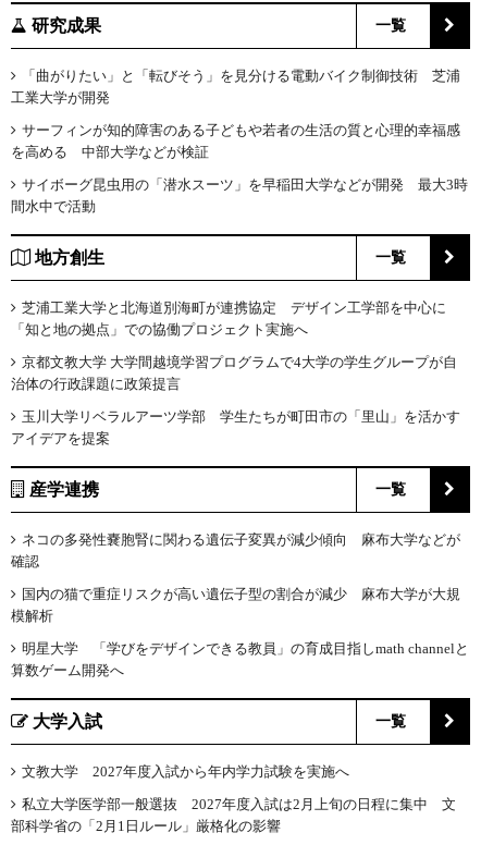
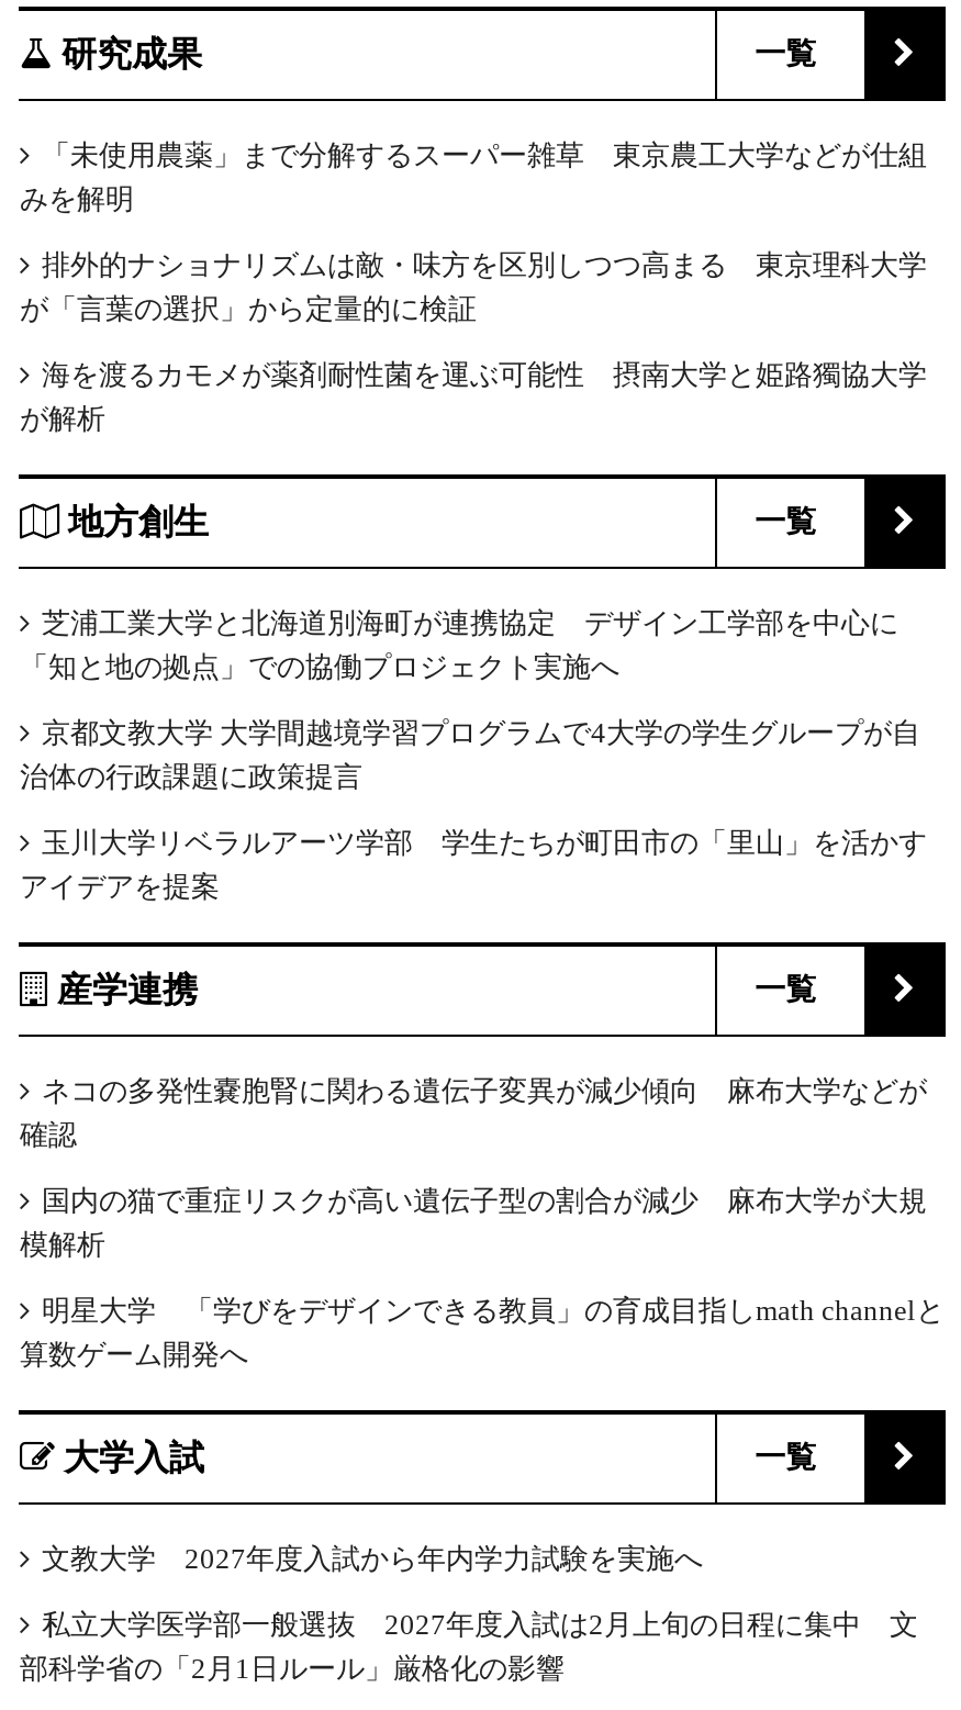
- 「曲がりたい」と「転びそう」を見分ける電動バイク制御技術 芝浦
- 工業大学が開発
+ 「未使用農薬」まで分解するスーパー雑草 東京農工大学などが仕組
+ みを解明

- サーフィンが知的障害のある子どもや若者の生活の質と心理的幸福感
- を高める 中部大学などが検証
+ 排外的ナショナリズムは敵・味方を区別しつつ高まる 東京理科大学
+ が「言葉の選択」から定量的に検証

- サイボーグ昆虫用の「潜水スーツ」を早稲田大学などが開発 最大3時
- 間水中で活動
+ 海を渡るカモメが薬剤耐性菌を運ぶ可能性 摂南大学と姫路獨協大学
+ が解析
